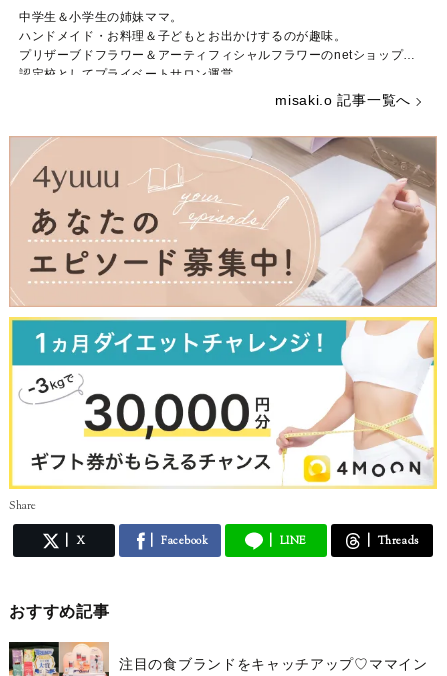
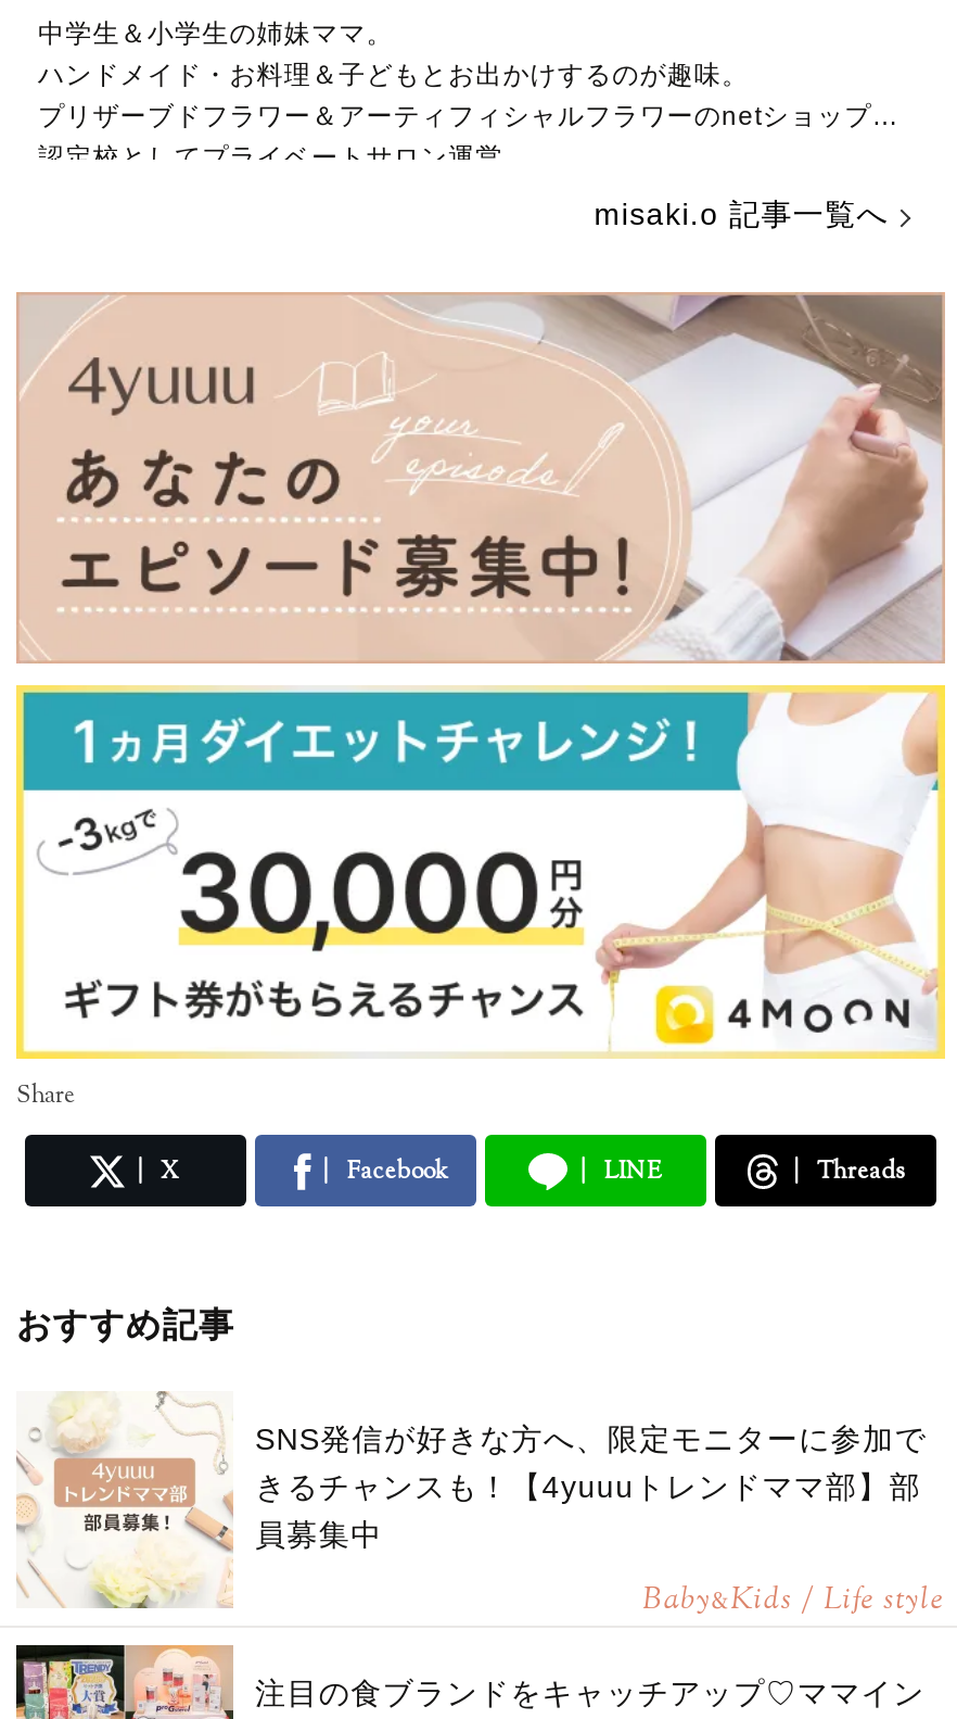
+ [image]
+ SNS発信が好きな方へ、限定モニターに参加で
+ きるチャンスも！【4yuuuトレンドママ部】部
+ 員募集中
+ Baby&Kids / Life style
